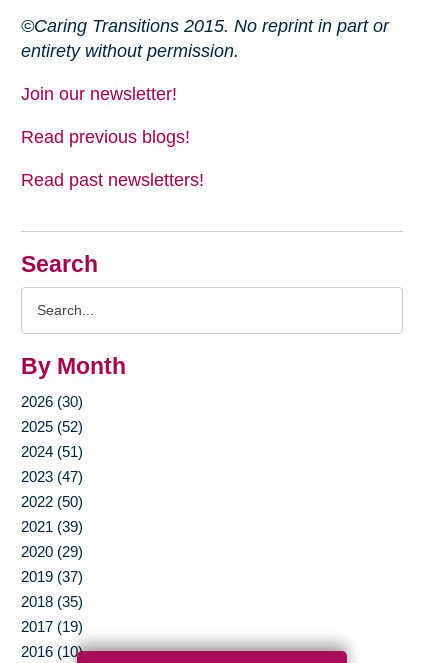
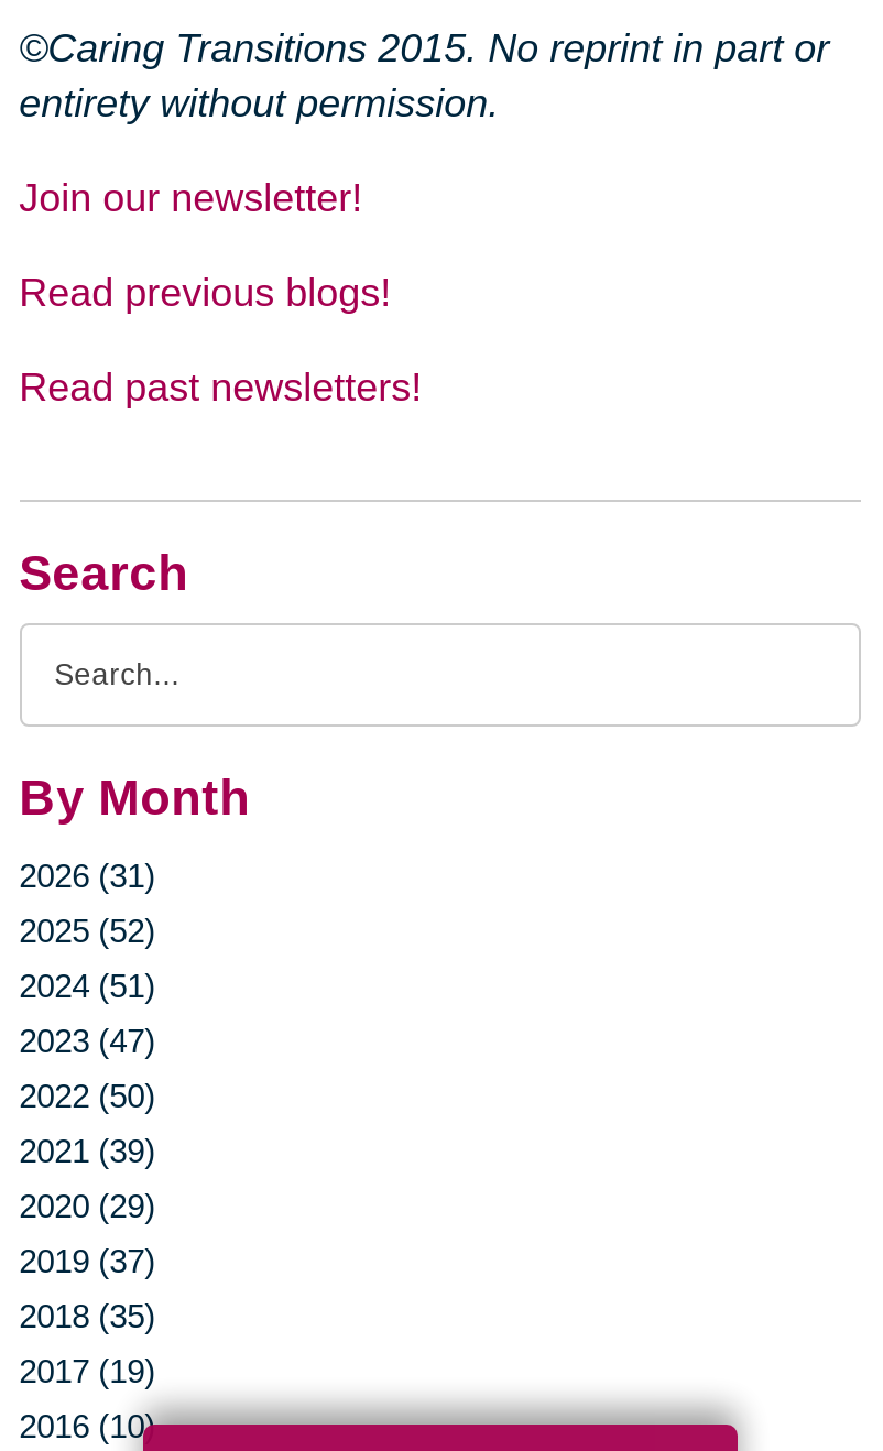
- 2026 (30)
+ 2026 (31)
